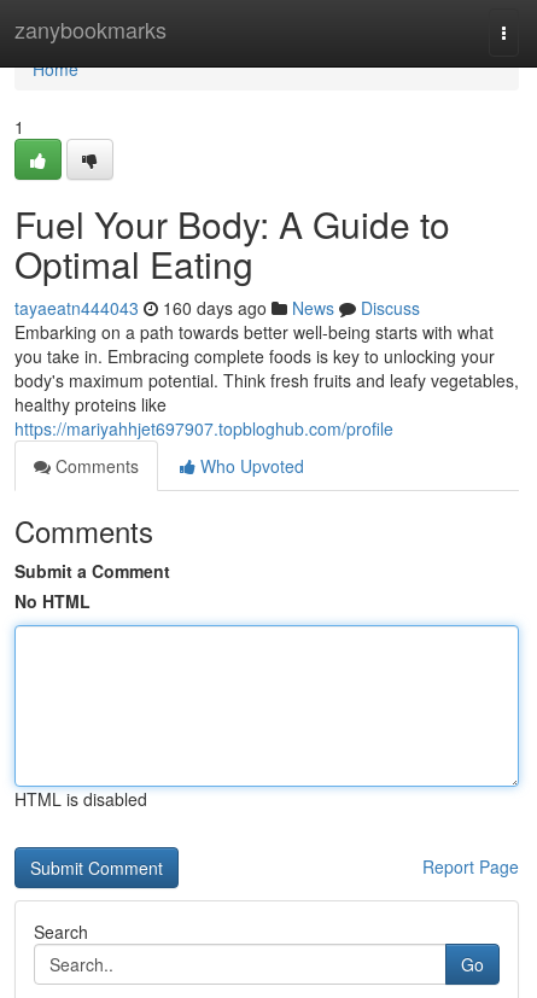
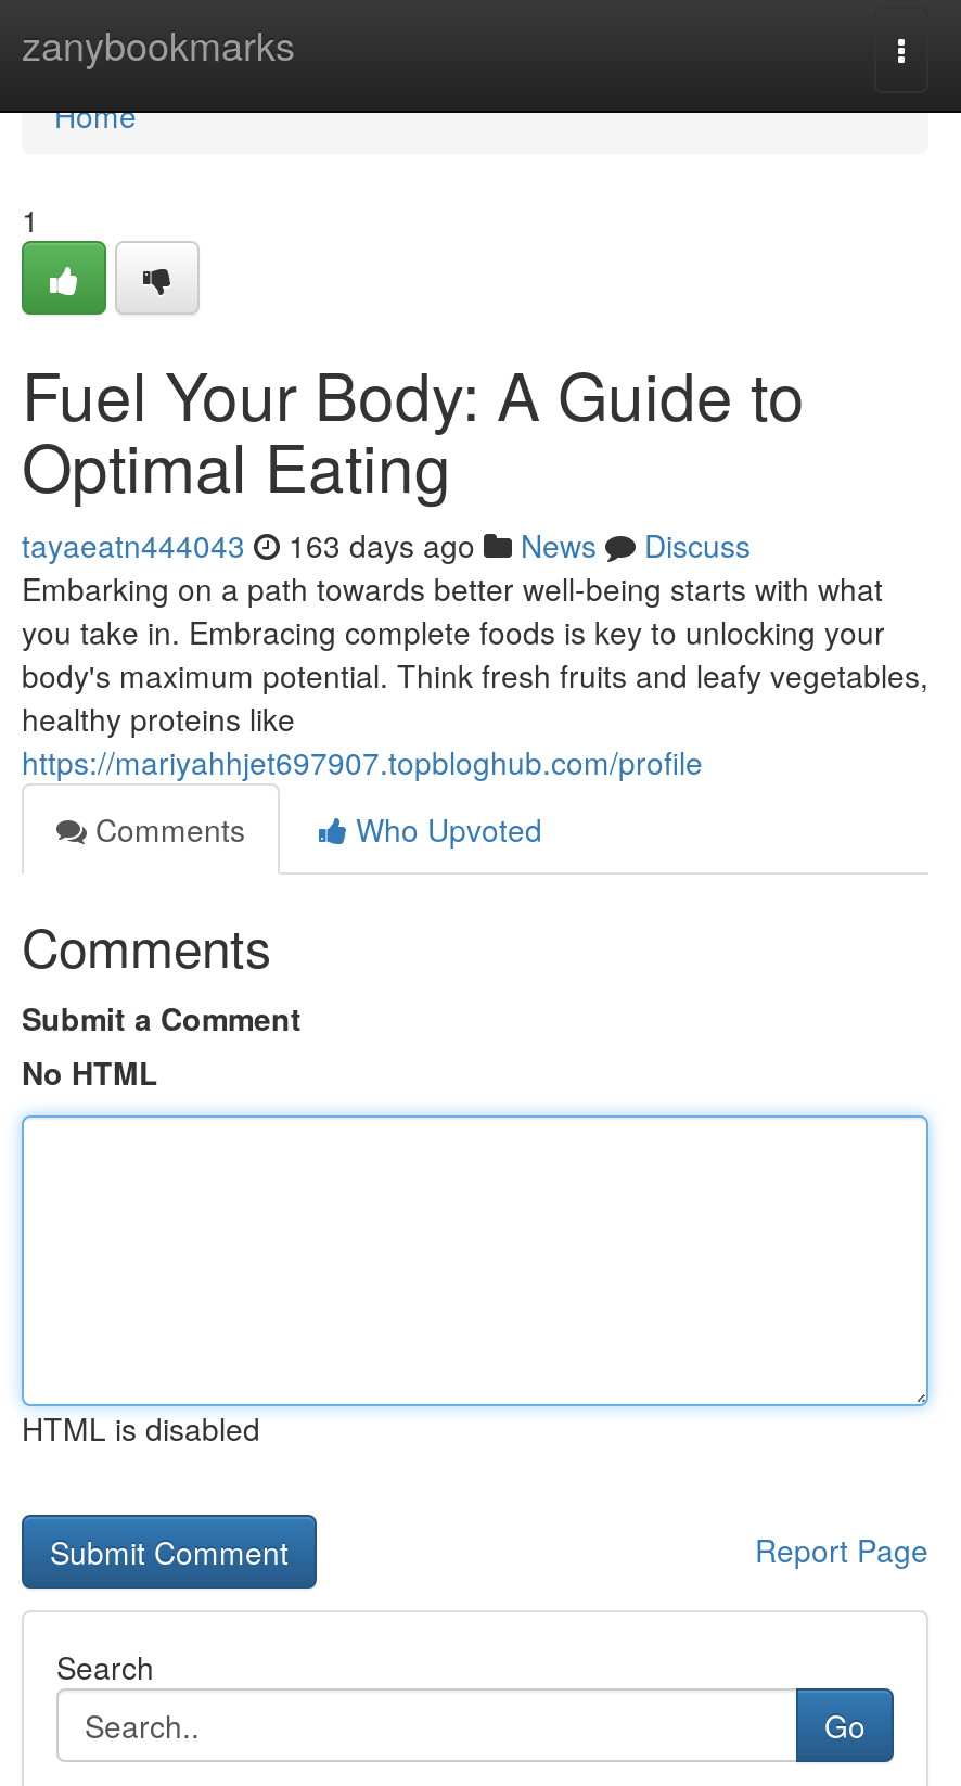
- tayaeatn444043 160 days ago News Discuss
+ tayaeatn444043 163 days ago News Discuss
